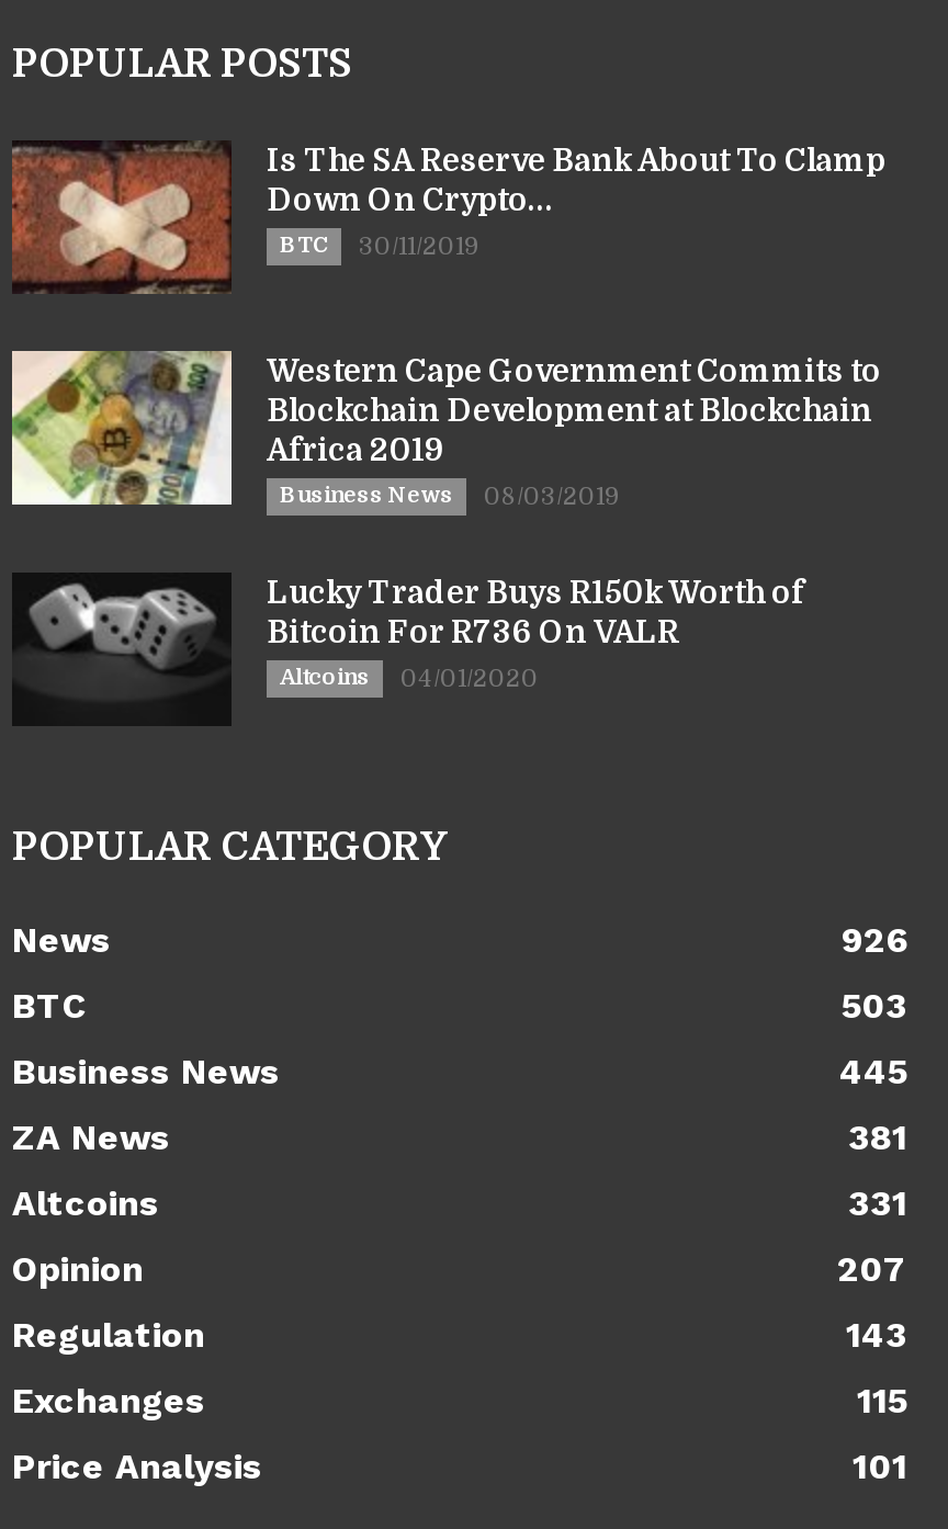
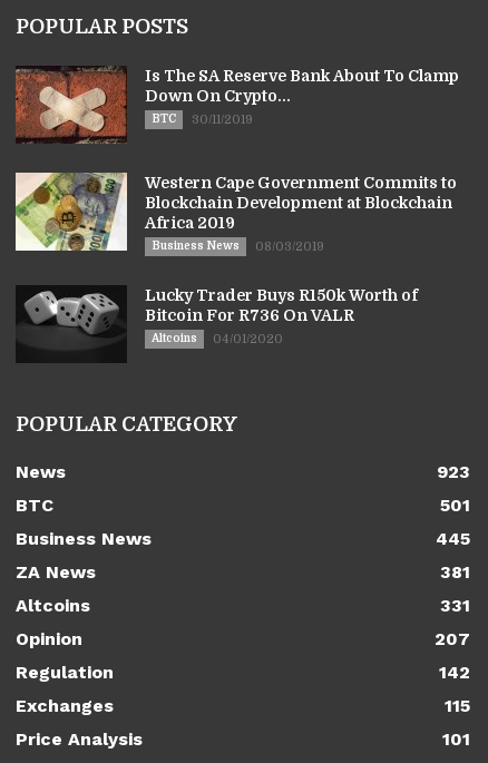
- 926
+ 923

- 503
+ 501

- 143
+ 142
